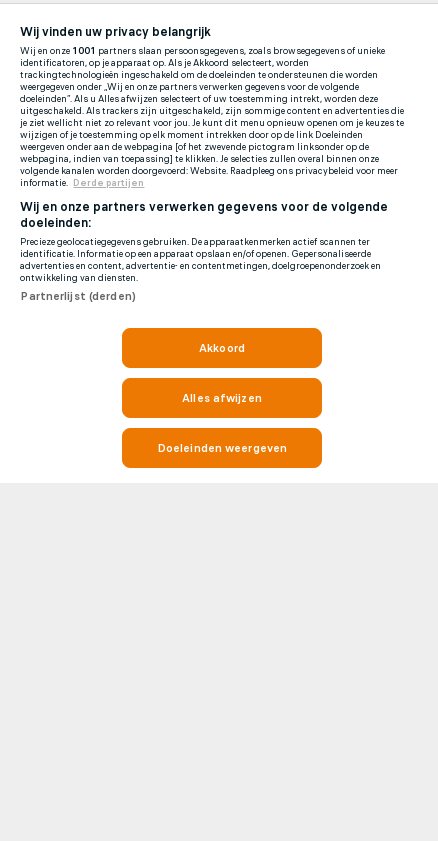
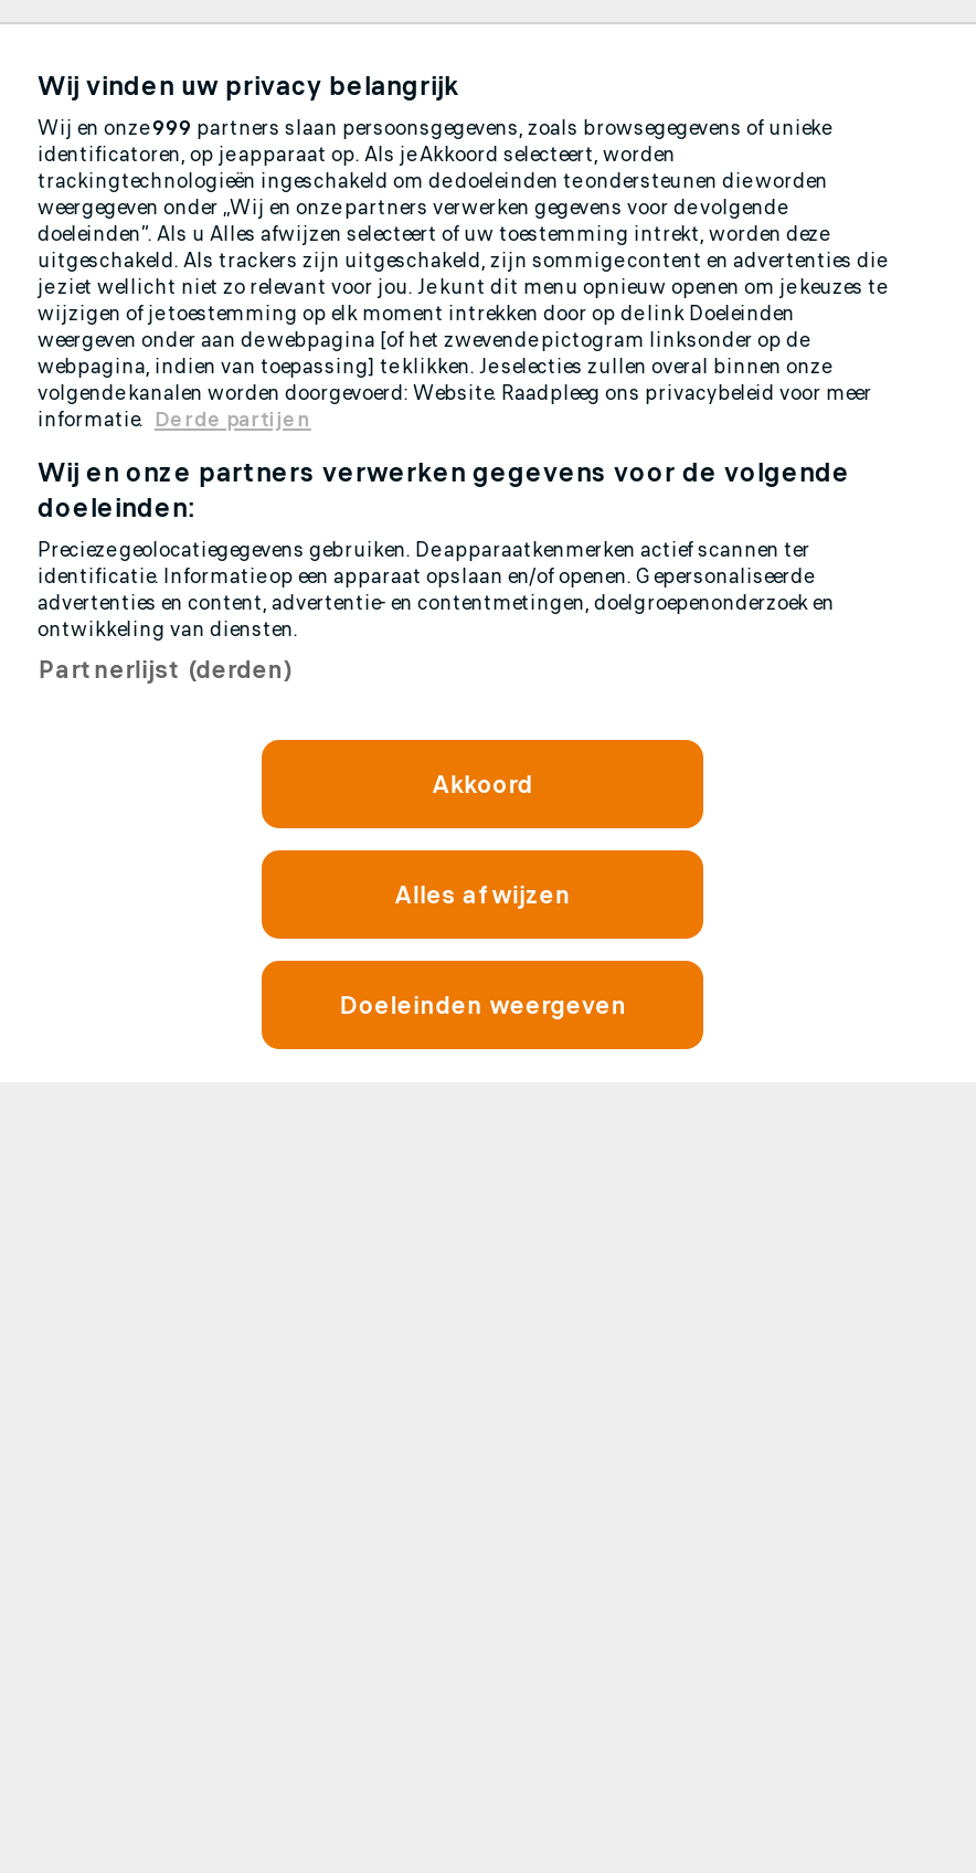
- Wij en onze1001 partners slaan persoonsgegevens, zoals browsegegevens of unieke
+ Wij en onze999 partners slaan persoonsgegevens, zoals browsegegevens of unieke
